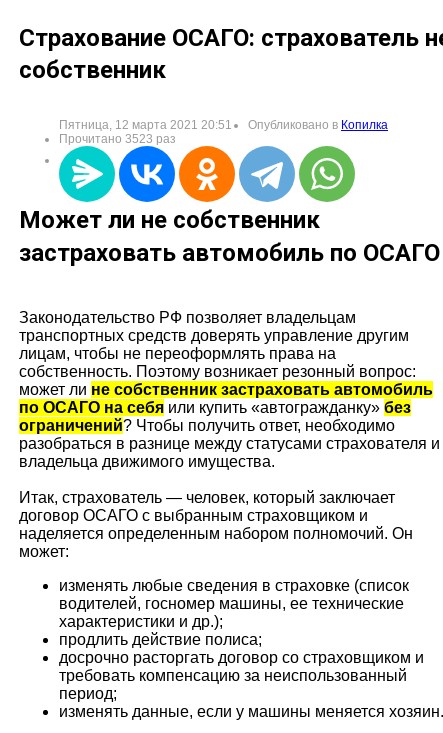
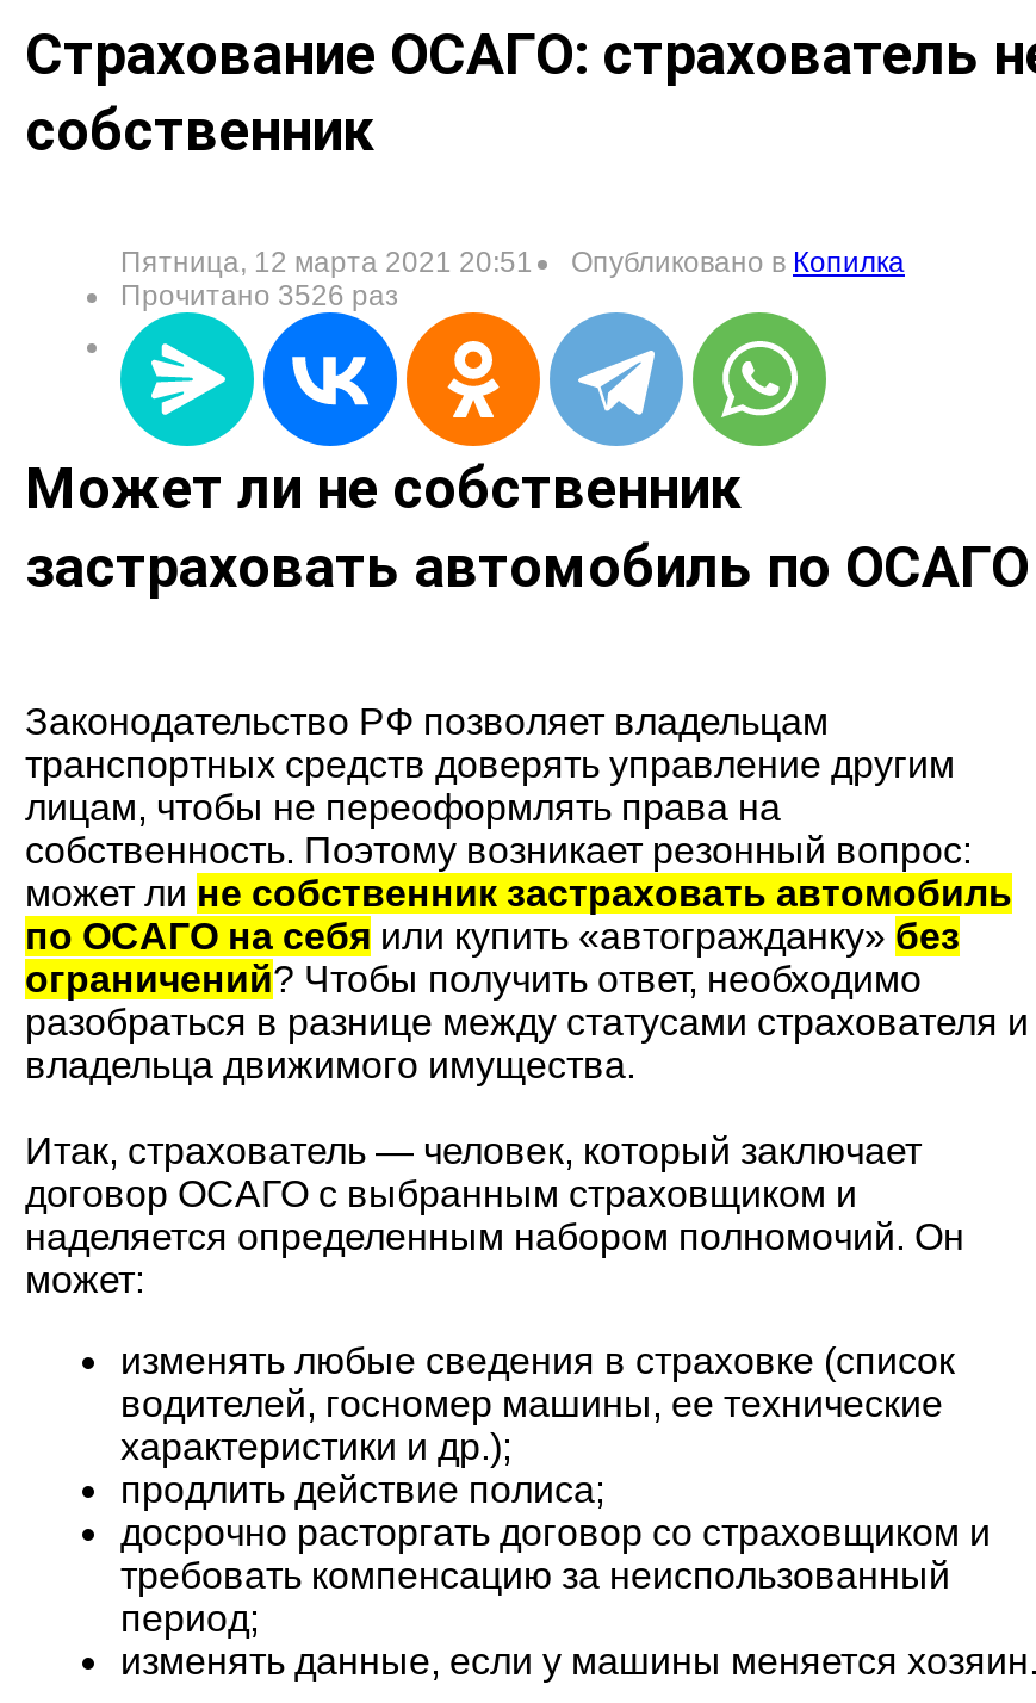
- Прочитано 3523 раз
+ Прочитано 3526 раз
